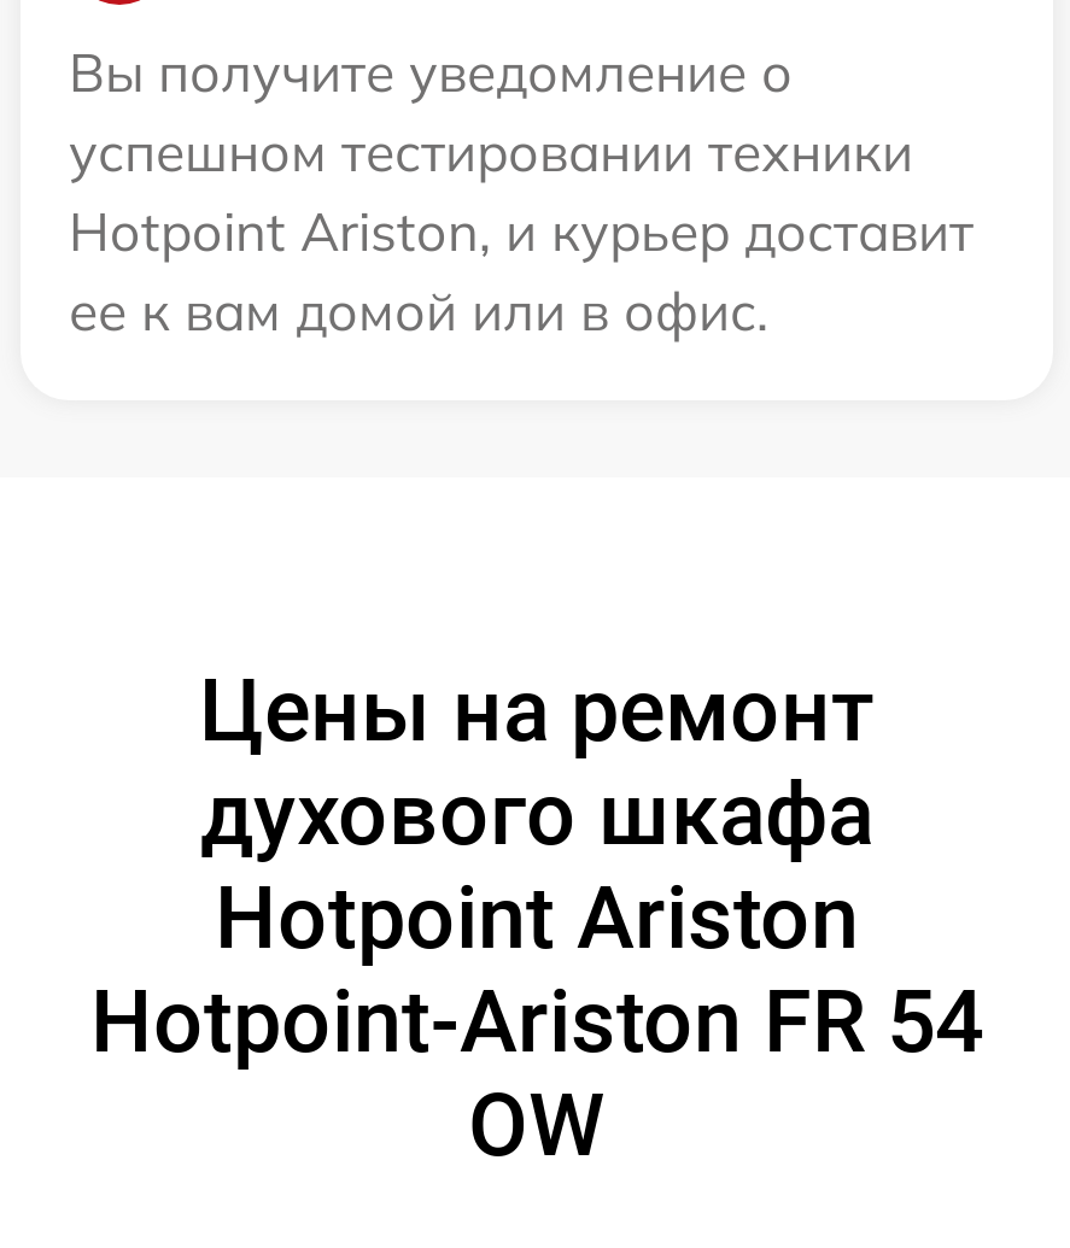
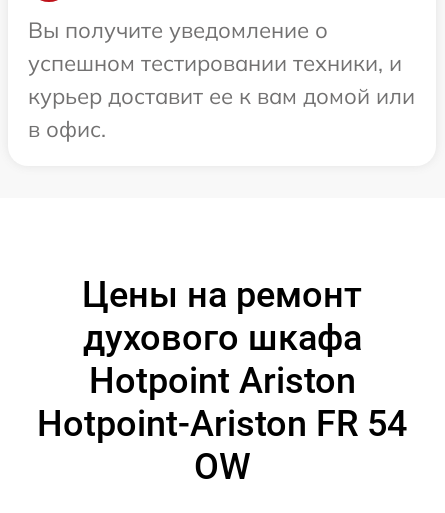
- успешном тестировании техники
- Hotpoint Ariston, и курьер доставит
- ее к вам домой или в офис.
+ успешном тестировании техники, и
+ курьер доставит ее к вам домой или
+ в офис.
